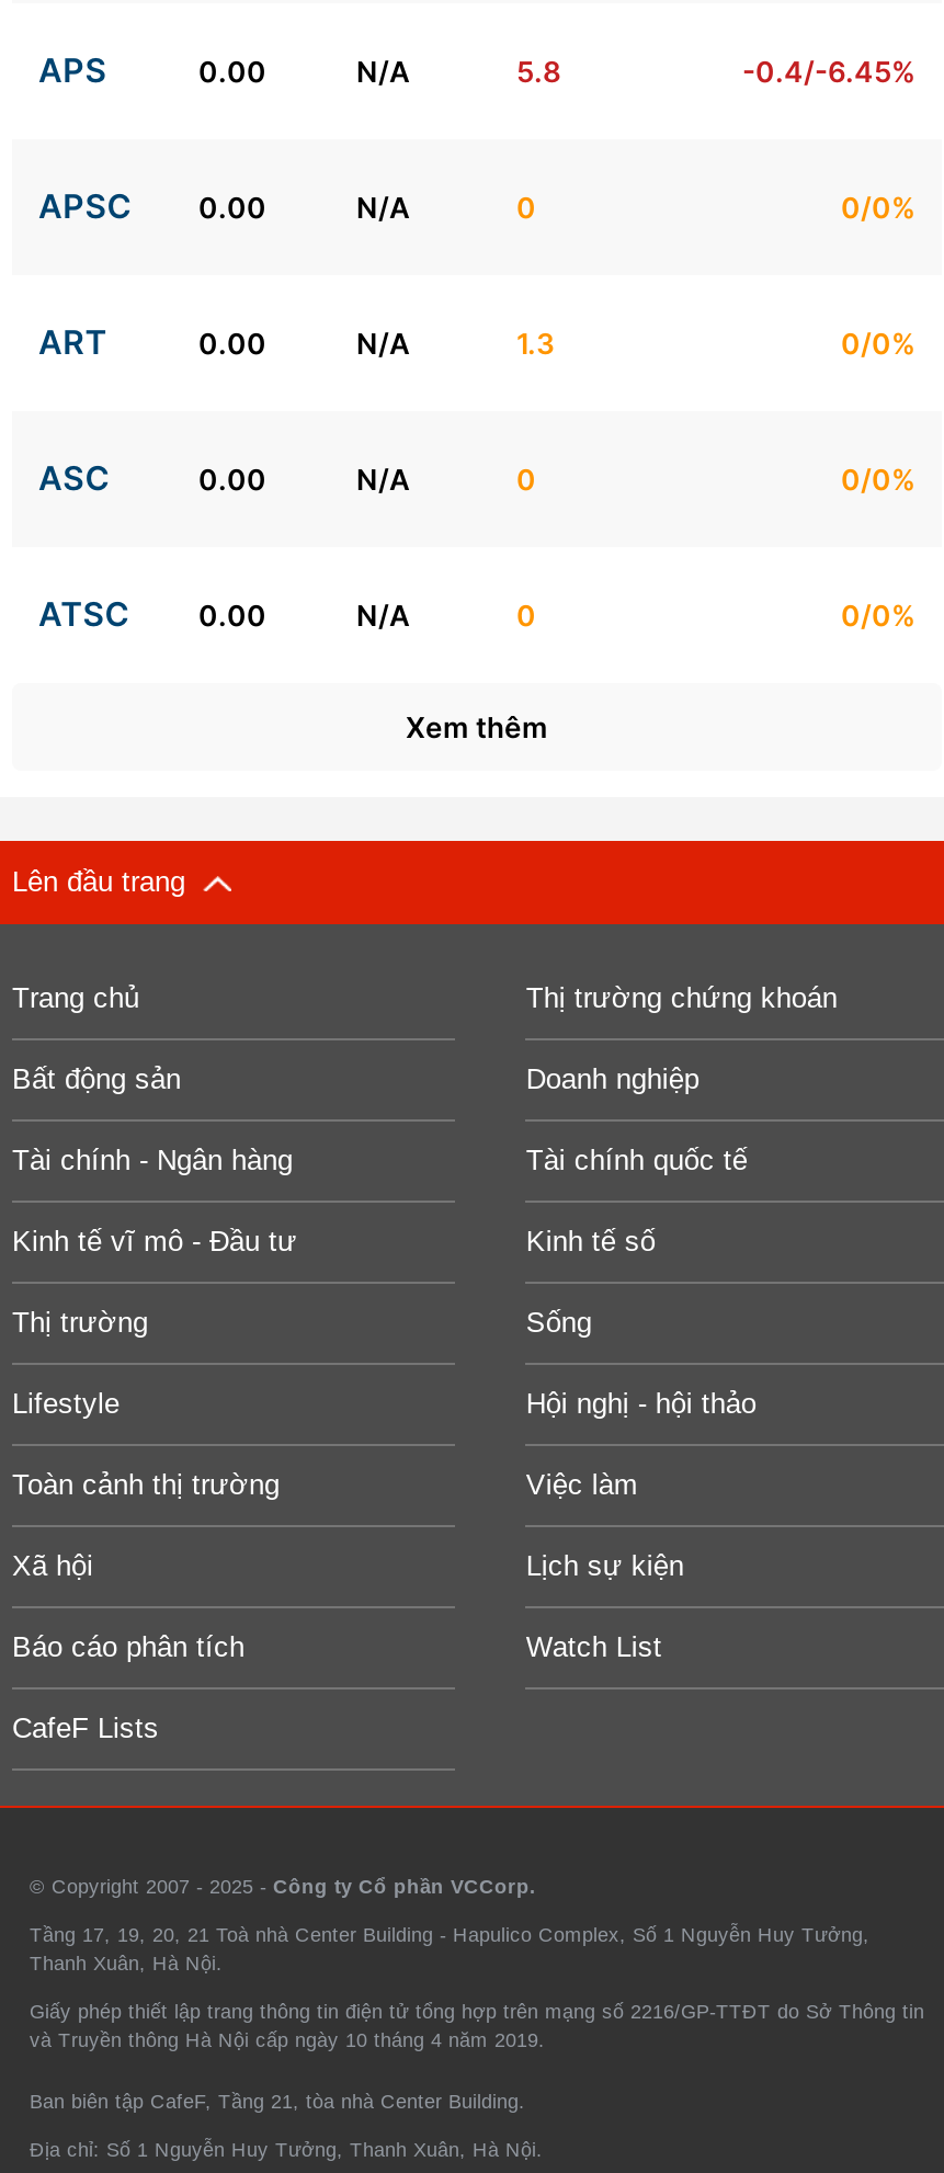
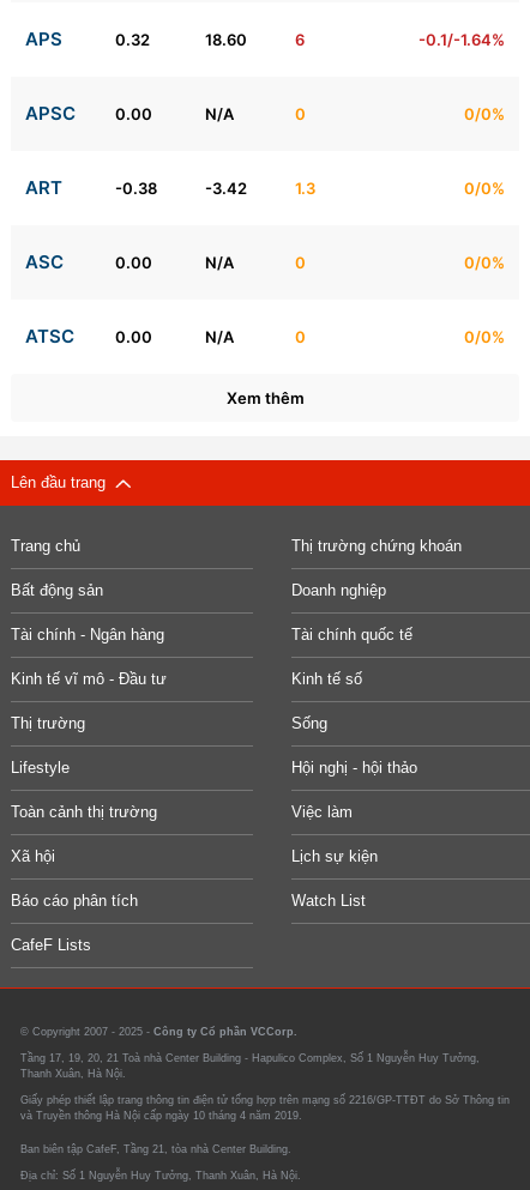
- 0.00
- N/A
- 5.8
- -0.4/-6.45%
+ 0.32
+ 18.60
+ 6
+ -0.1/-1.64%

- 0.00
- N/A
+ -0.38
+ -3.42
